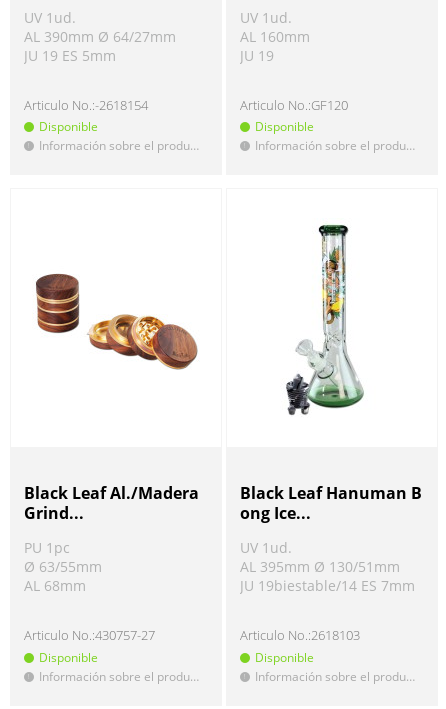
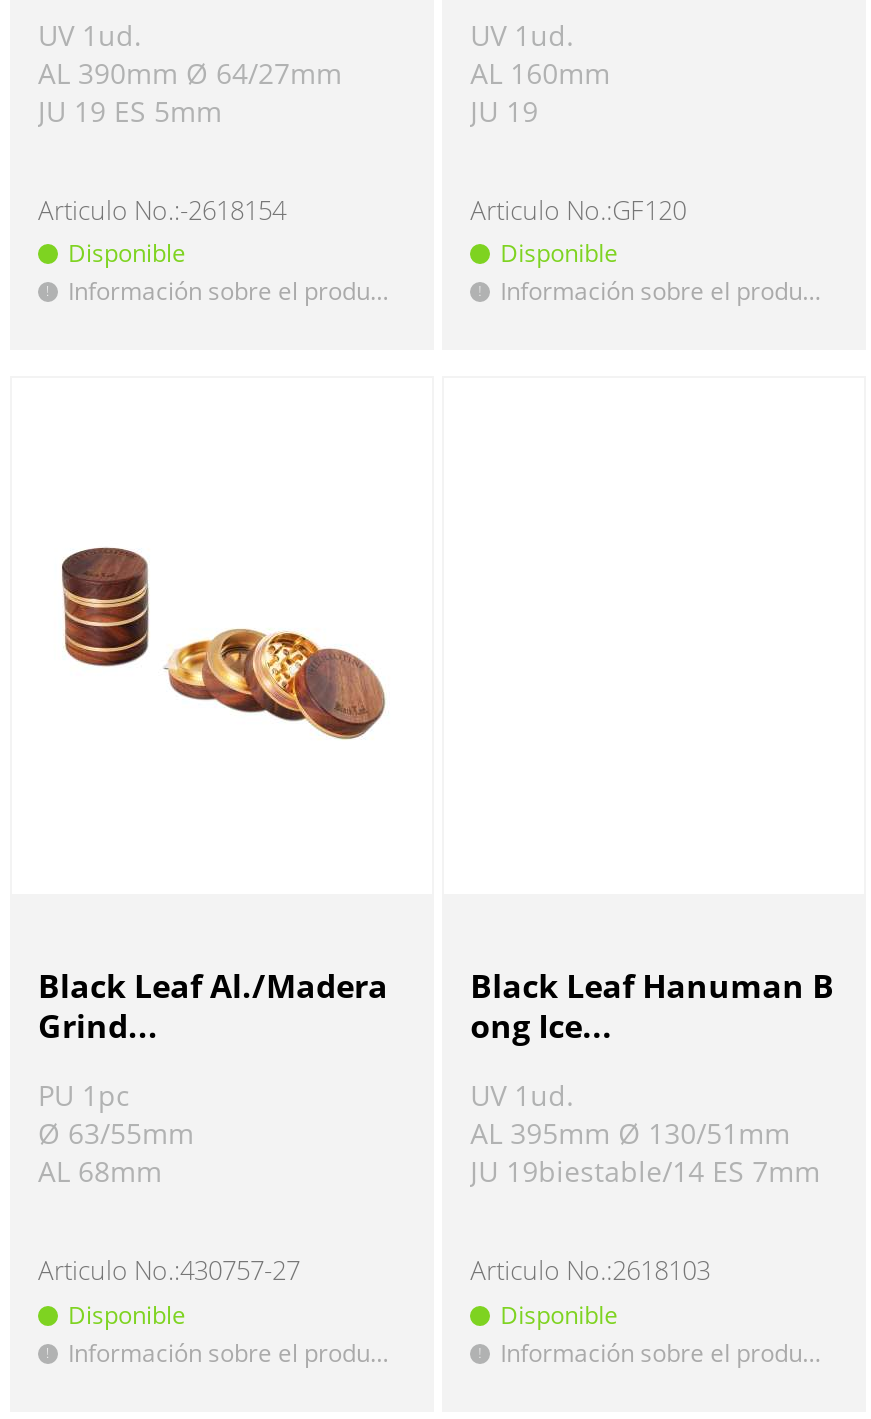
- [image]
